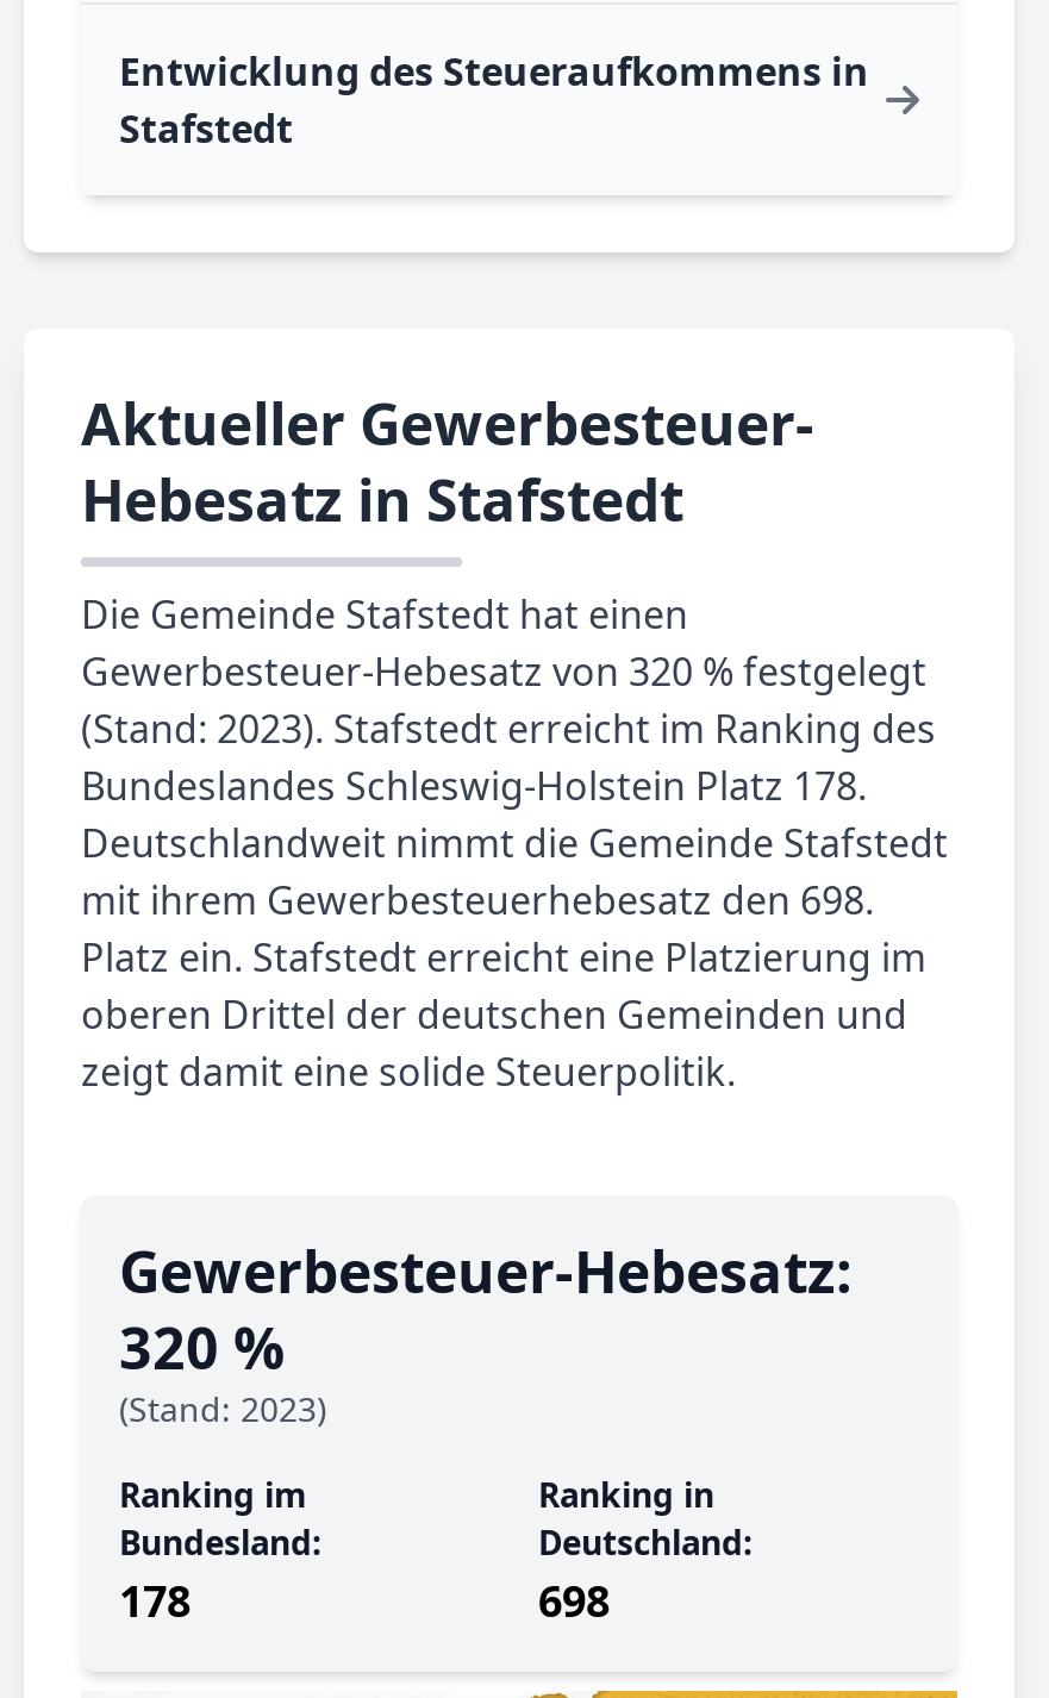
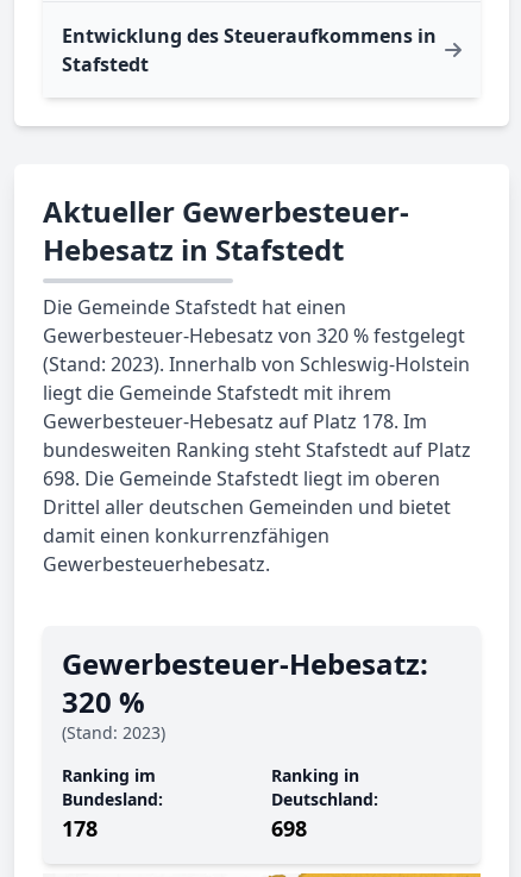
- (Stand: 2023). Stafstedt erreicht im Ranking des
- Bundeslandes Schleswig-Holstein Platz 178.
- Deutschlandweit nimmt die Gemeinde Stafstedt
- mit ihrem Gewerbesteuerhebesatz den 698.
- Platz ein. Stafstedt erreicht eine Platzierung im
- oberen Drittel der deutschen Gemeinden und
- zeigt damit eine solide Steuerpolitik.
+ (Stand: 2023). Innerhalb von Schleswig-Holstein
+ liegt die Gemeinde Stafstedt mit ihrem
+ Gewerbesteuer-Hebesatz auf Platz 178. Im
+ bundesweiten Ranking steht Stafstedt auf Platz
+ 698. Die Gemeinde Stafstedt liegt im oberen
+ Drittel aller deutschen Gemeinden und bietet
+ damit einen konkurrenzfähigen
+ Gewerbesteuerhebesatz.
